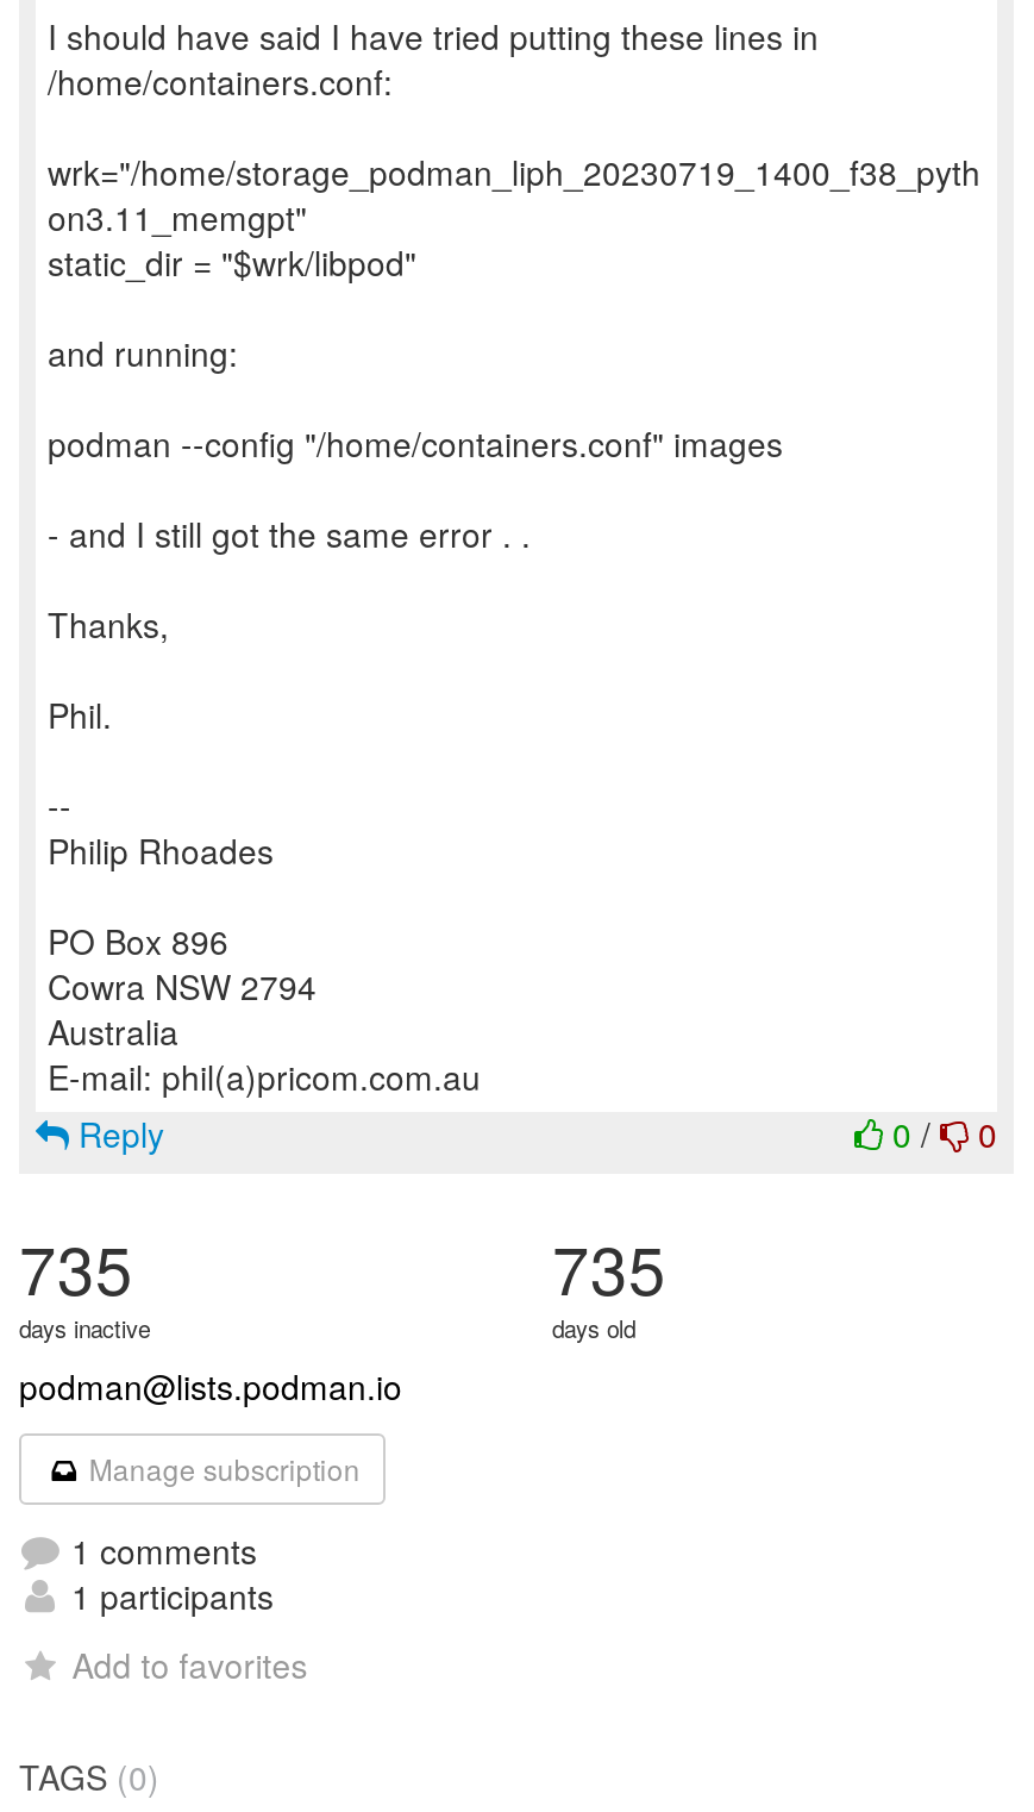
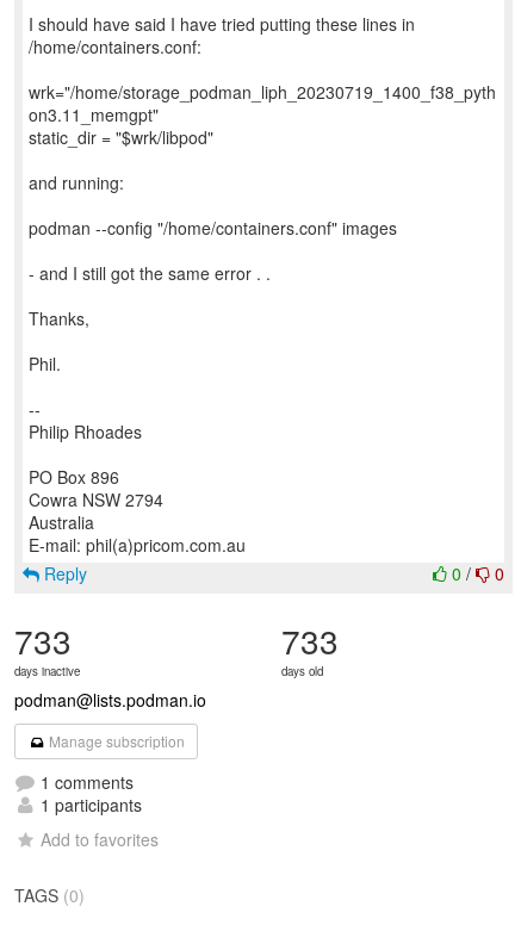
- 735
+ 733

- 735
+ 733
